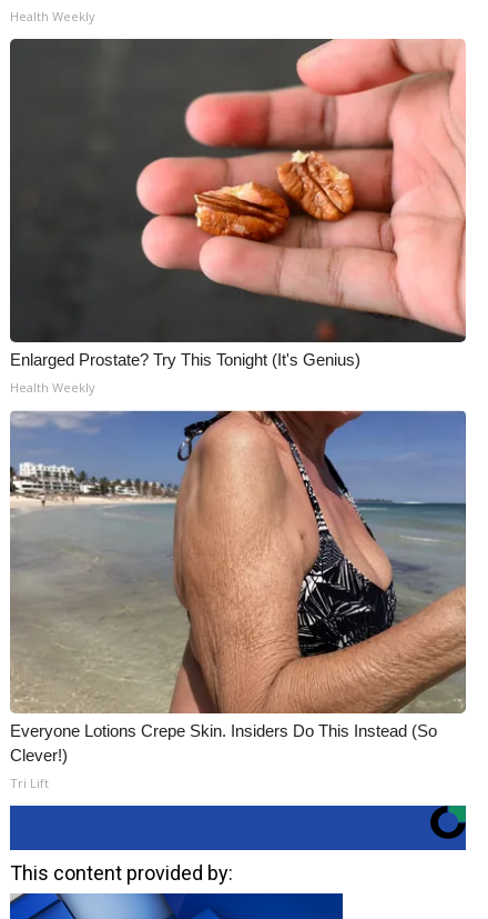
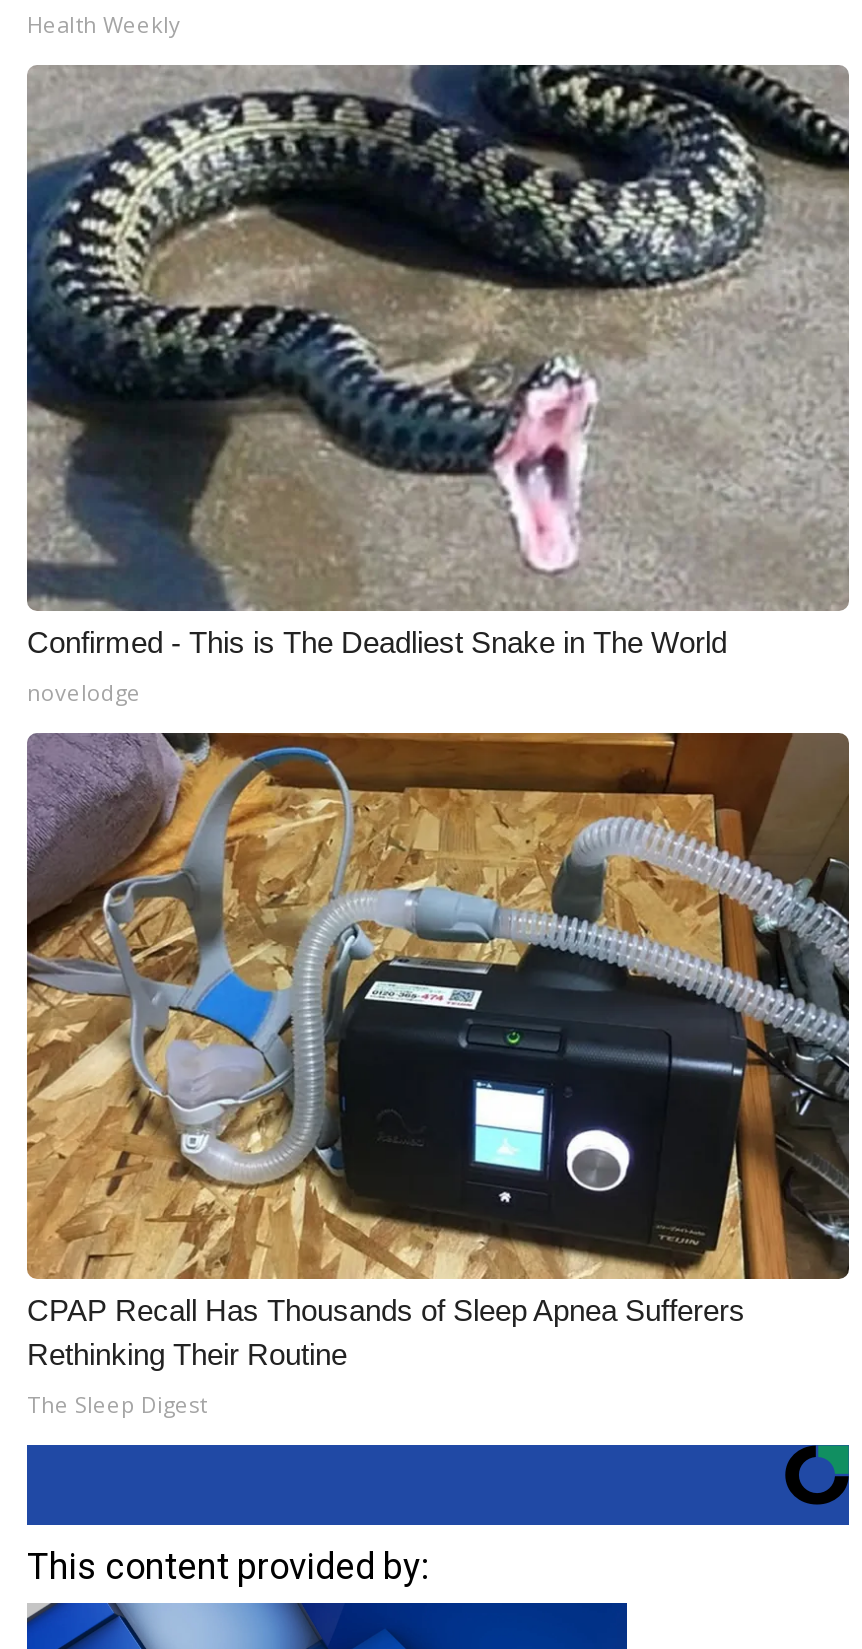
- [image]
- Enlarged Prostate? Try This Tonight (It's Genius)
+ [image]
+ Confirmed - This is The Deadliest Snake in The World

- Health Weekly
+ novelodge

- [image]
- Everyone Lotions Crepe Skin. Insiders Do This Instead (So
- Clever!)
+ [image]
+ CPAP Recall Has Thousands of Sleep Apnea Sufferers
+ Rethinking Their Routine

- Tri Lift
+ The Sleep Digest
